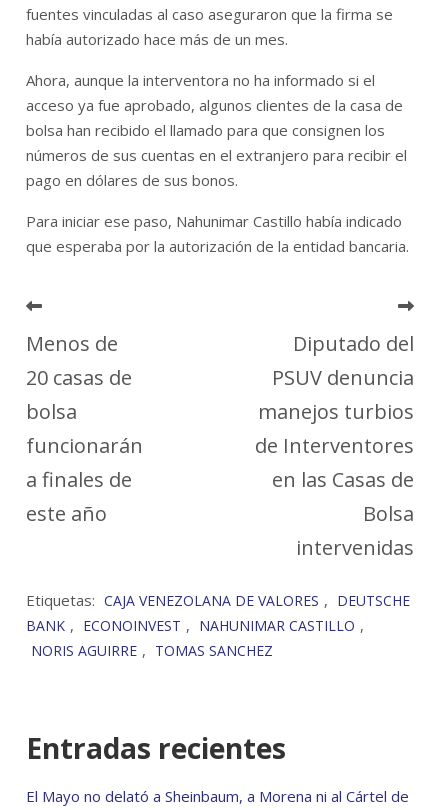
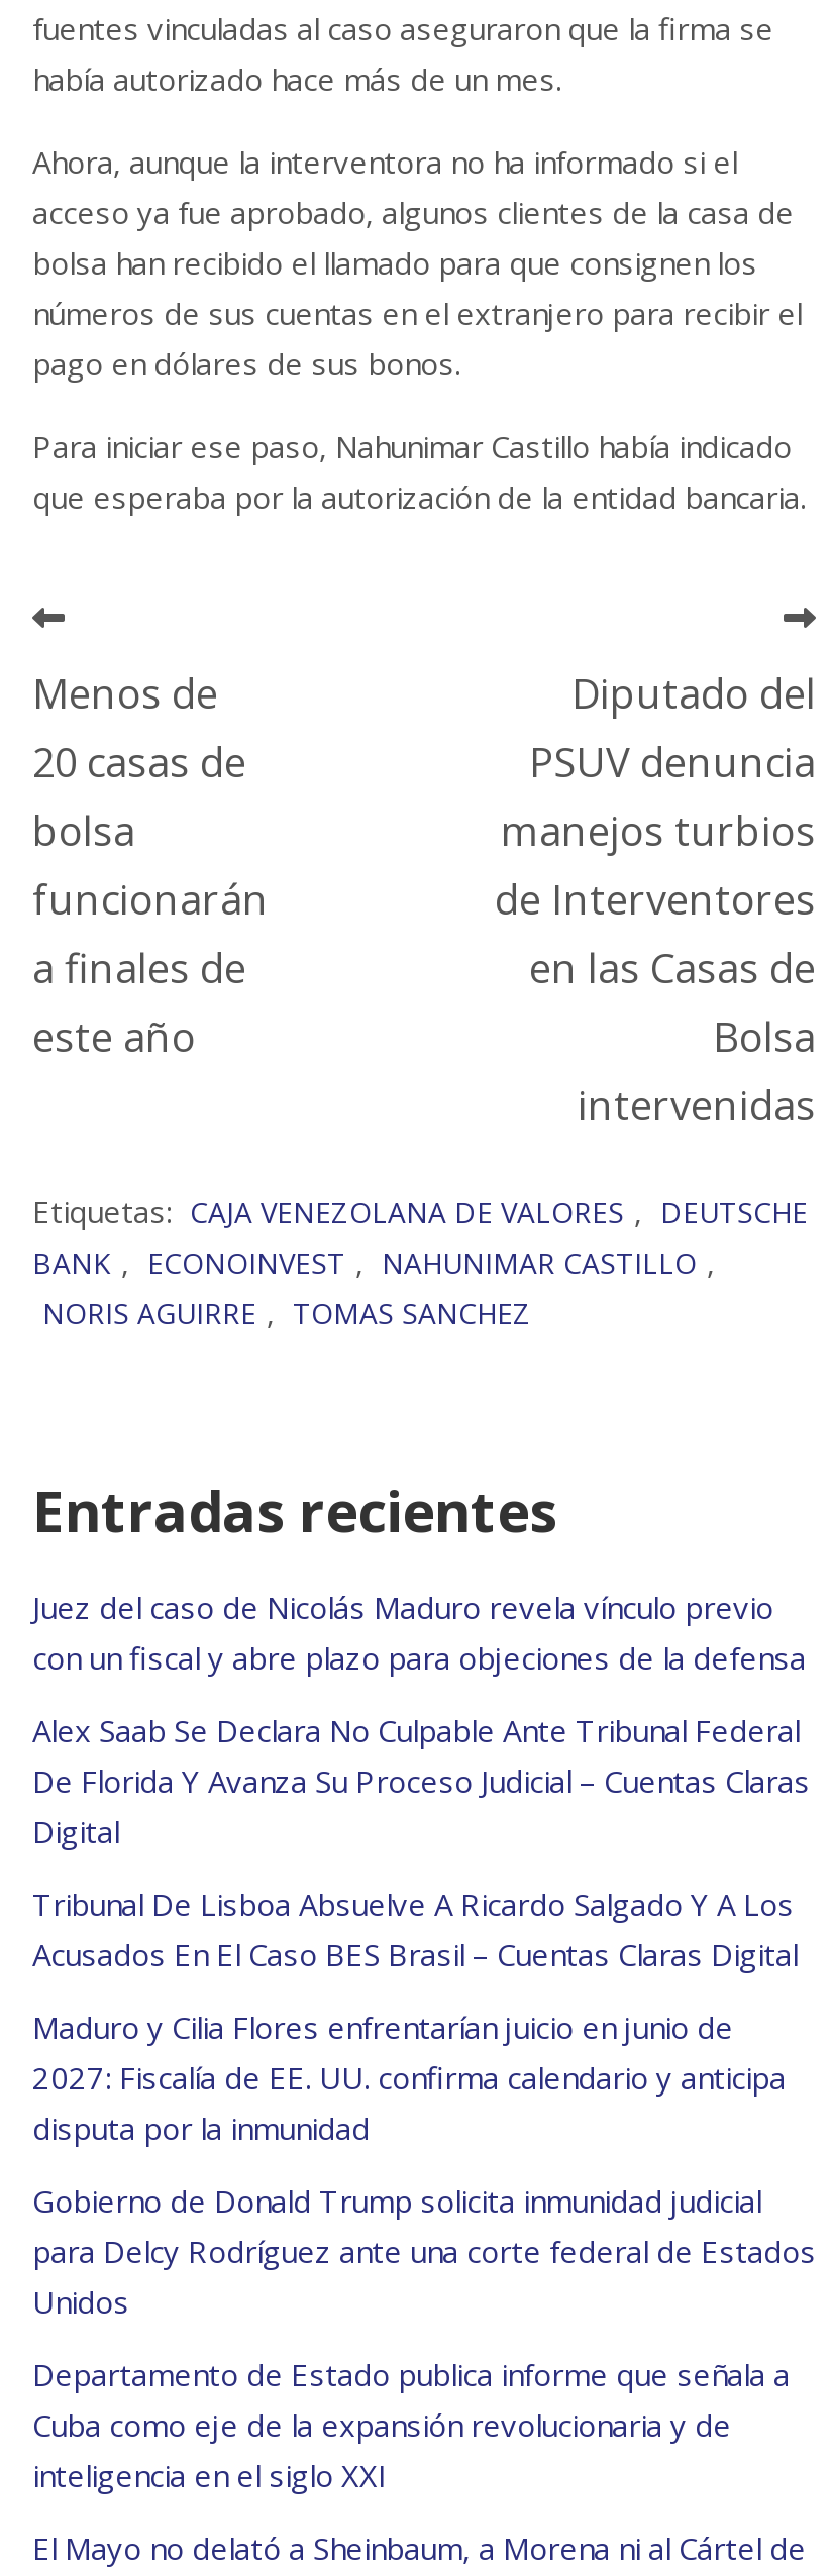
+ Juez del caso de Nicolás Maduro revela vínculo previo
+ con un fiscal y abre plazo para objeciones de la defensa
+ Alex Saab Se Declara No Culpable Ante Tribunal Federal
+ De Florida Y Avanza Su Proceso Judicial – Cuentas Claras
+ Digital
+ Tribunal De Lisboa Absuelve A Ricardo Salgado Y A Los
+ Acusados En El Caso BES Brasil – Cuentas Claras Digital
+ Maduro y Cilia Flores enfrentarían juicio en junio de
+ 2027: Fiscalía de EE. UU. confirma calendario y anticipa
+ disputa por la inmunidad
+ Gobierno de Donald Trump solicita inmunidad judicial
+ para Delcy Rodríguez ante una corte federal de Estados
+ Unidos
+ Departamento de Estado publica informe que señala a
+ Cuba como eje de la expansión revolucionaria y de
+ inteligencia en el siglo XXI
